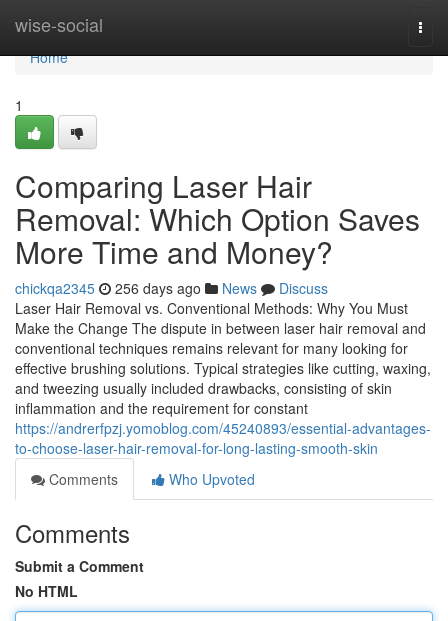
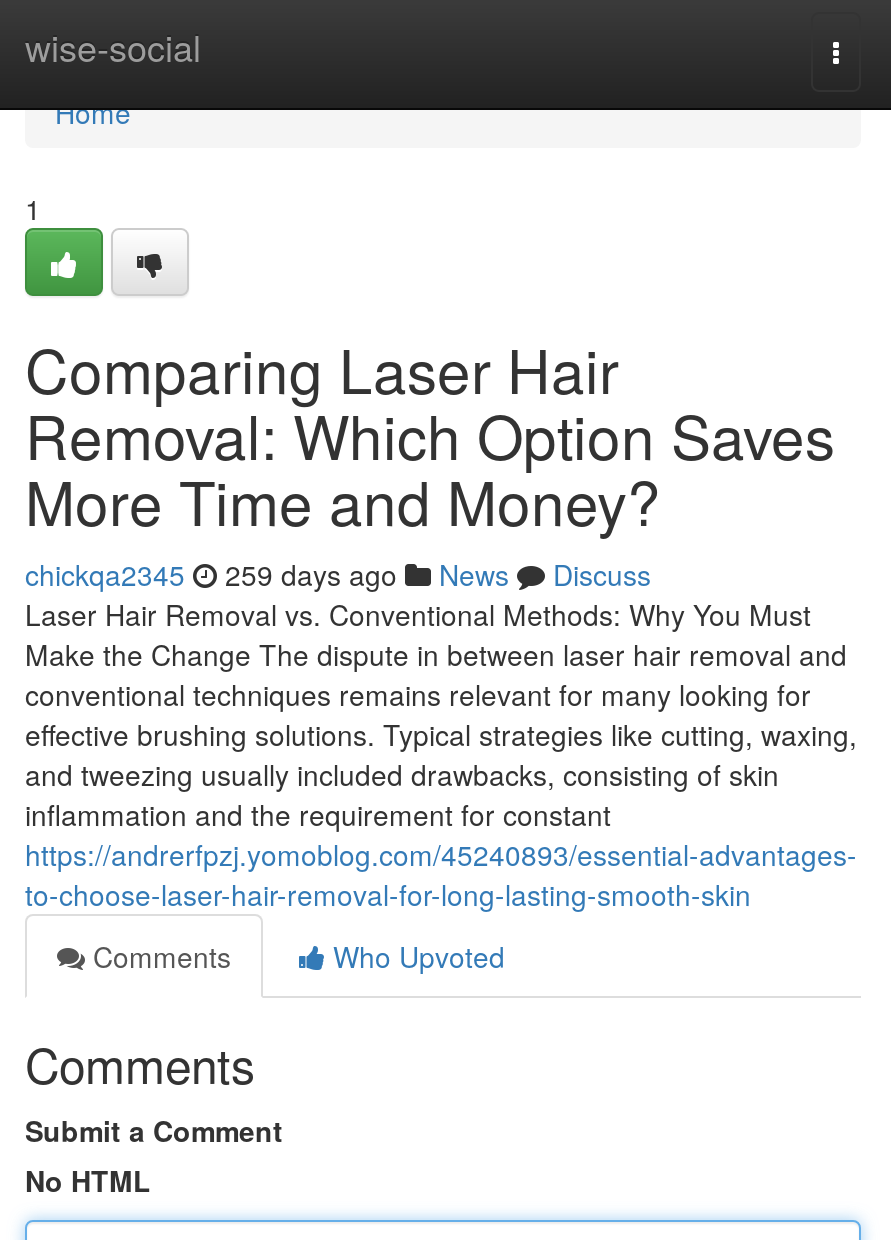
- chickqa2345 256 days ago News Discuss
+ chickqa2345 259 days ago News Discuss
